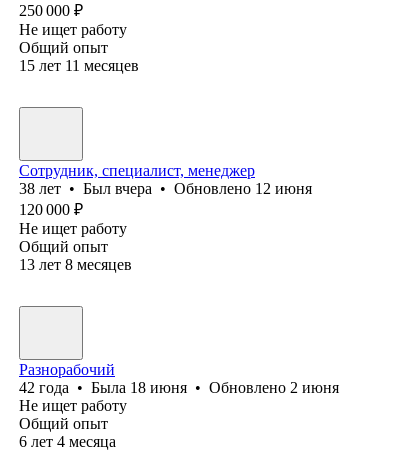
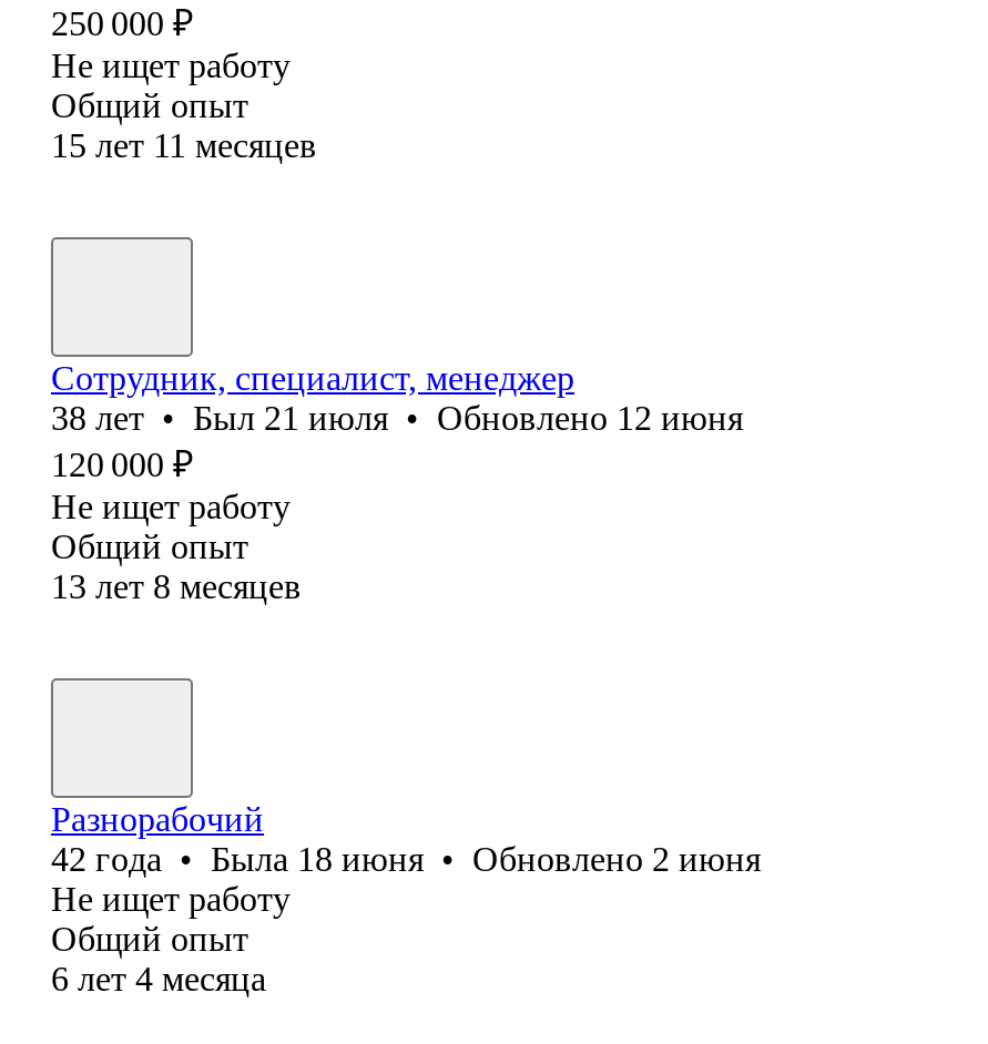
- 38 лет • Был вчера • Обновлено 12 июня
+ 38 лет • Был 21 июля • Обновлено 12 июня
